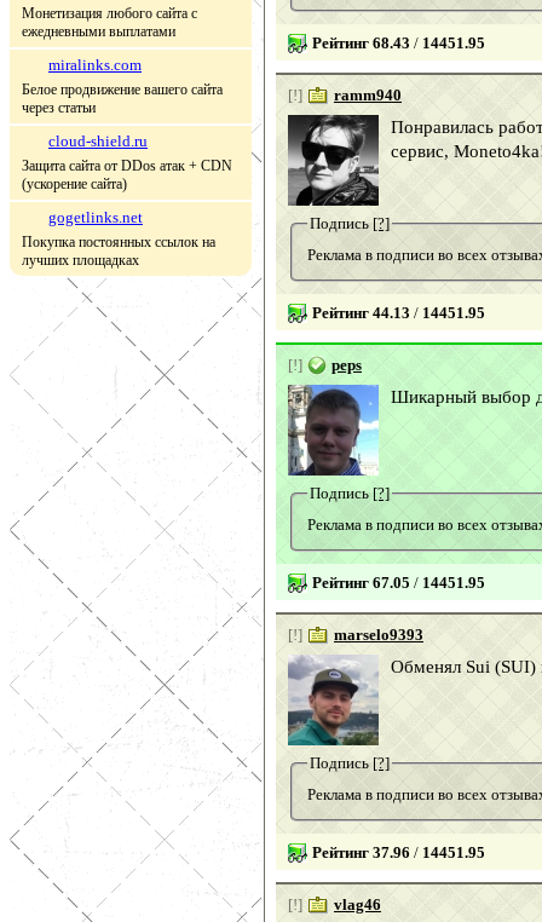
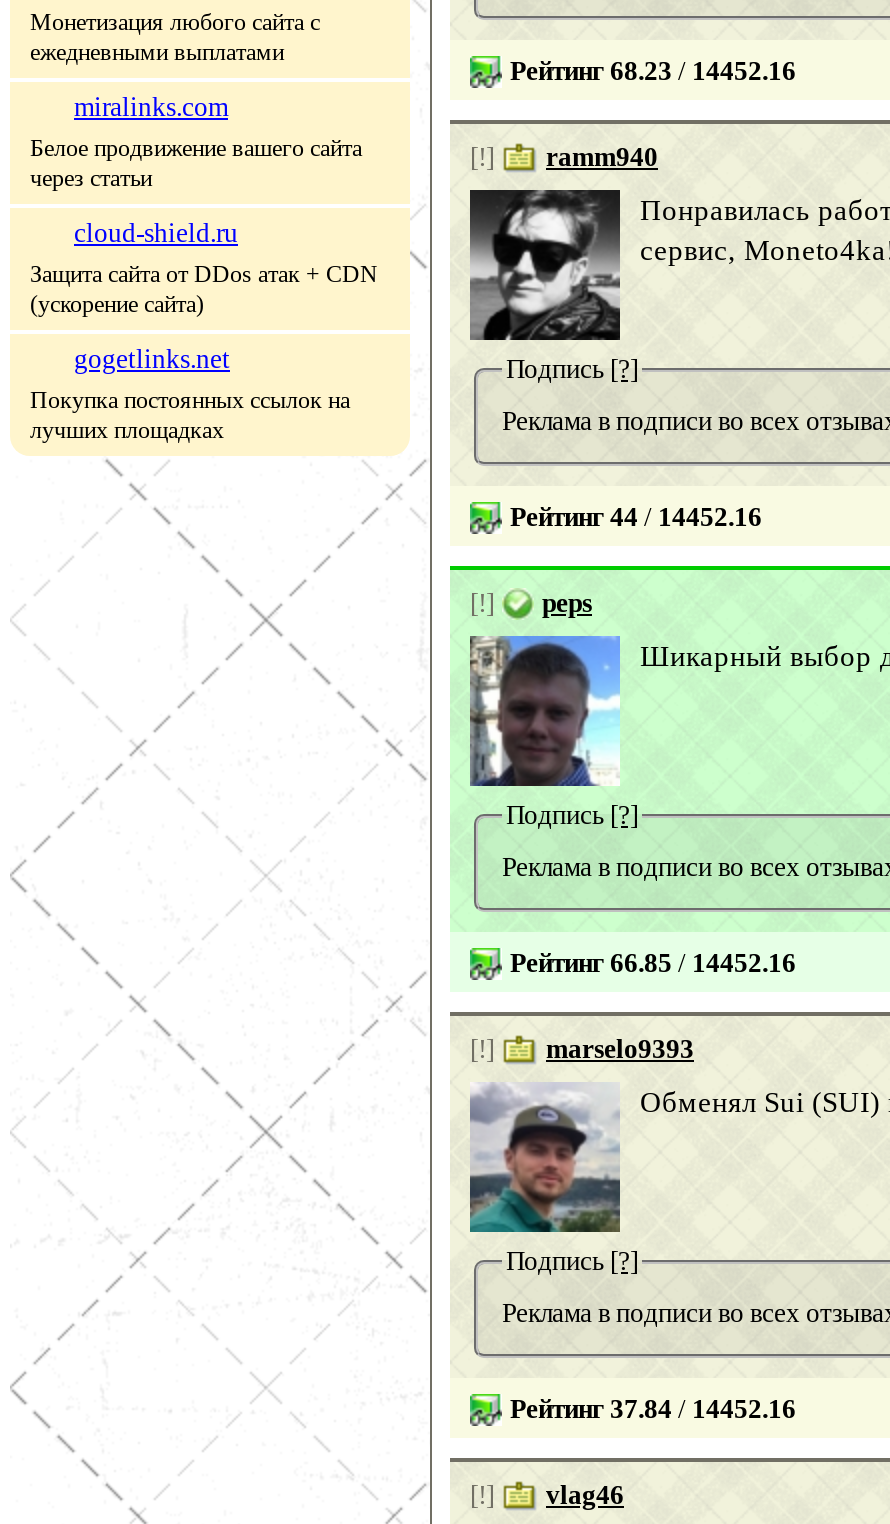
- Рейтинг 68.43 / 14451.95
+ Рейтинг 68.23 / 14452.16

- Рейтинг 44.13 / 14451.95
+ Рейтинг 44 / 14452.16

- Рейтинг 67.05 / 14451.95
+ Рейтинг 66.85 / 14452.16

- Рейтинг 37.96 / 14451.95
+ Рейтинг 37.84 / 14452.16
